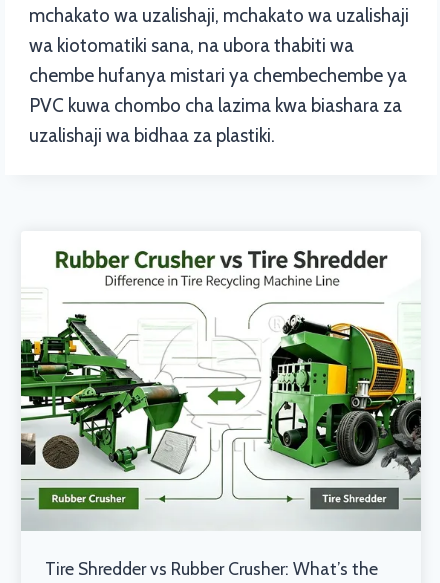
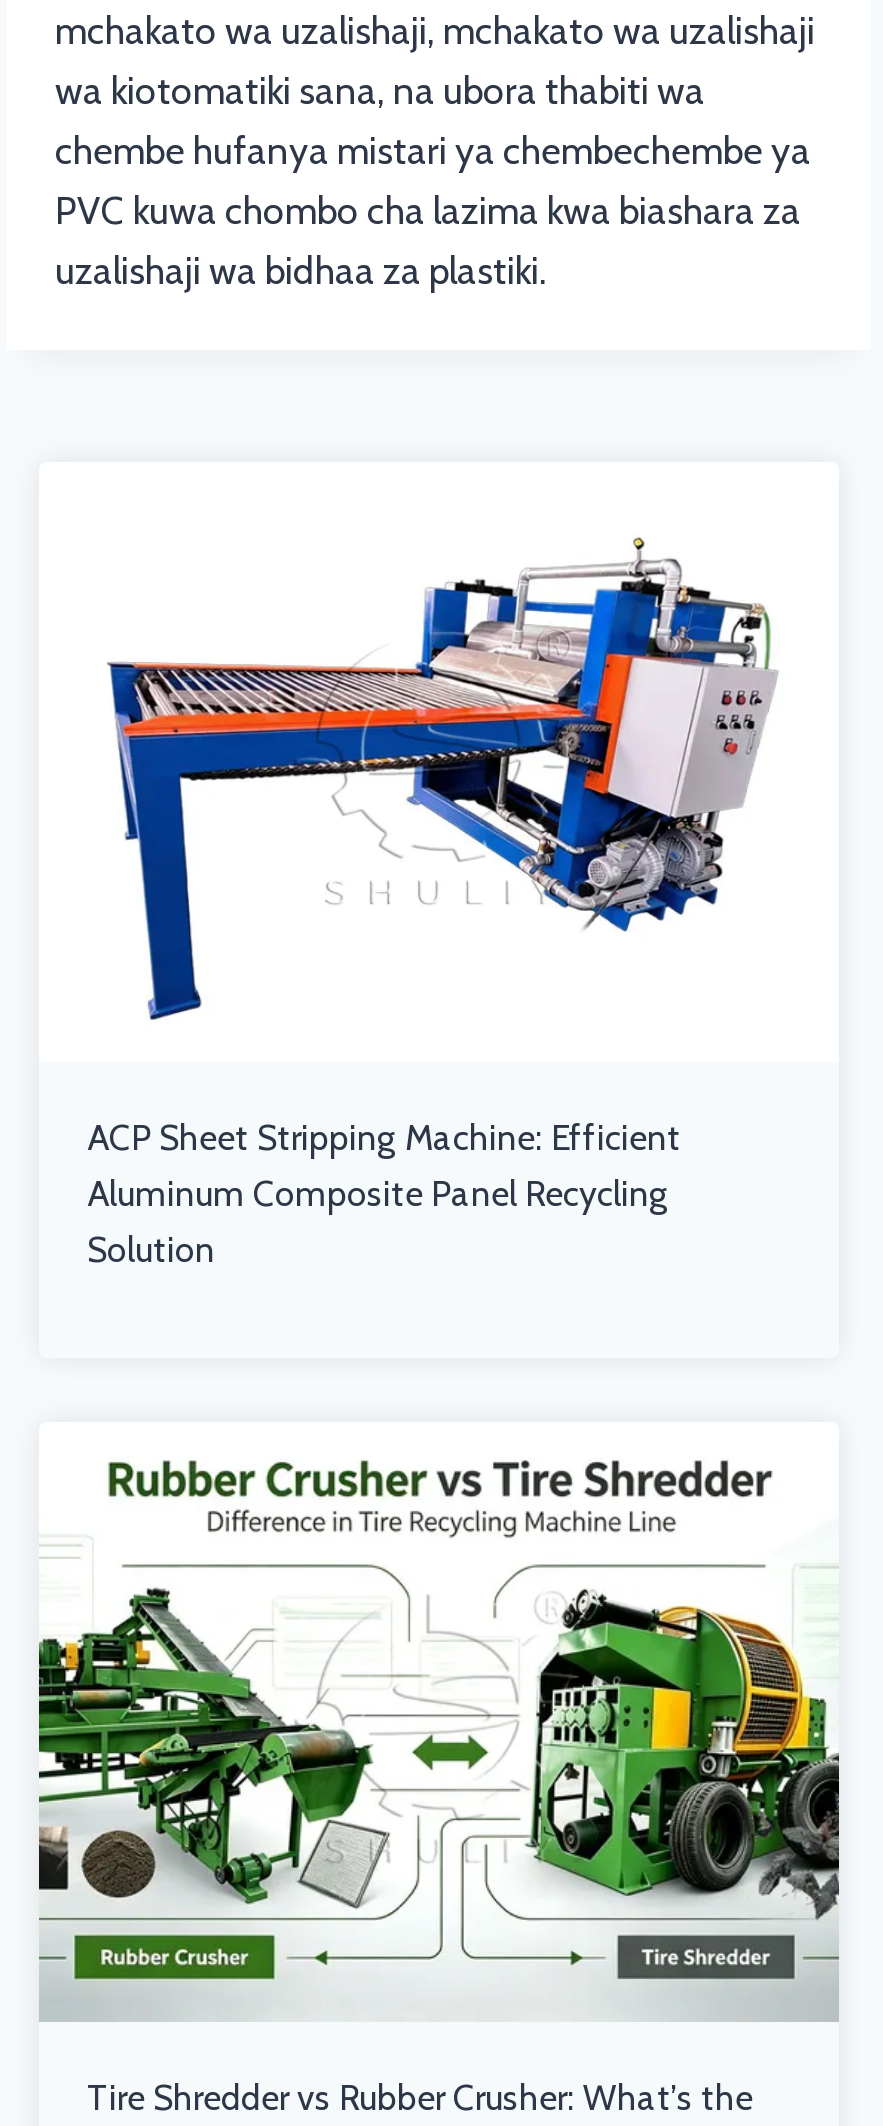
+ ACP Sheet Stripping Machine: Efficient
+ Aluminum Composite Panel Recycling
+ Solution

+ [image]
